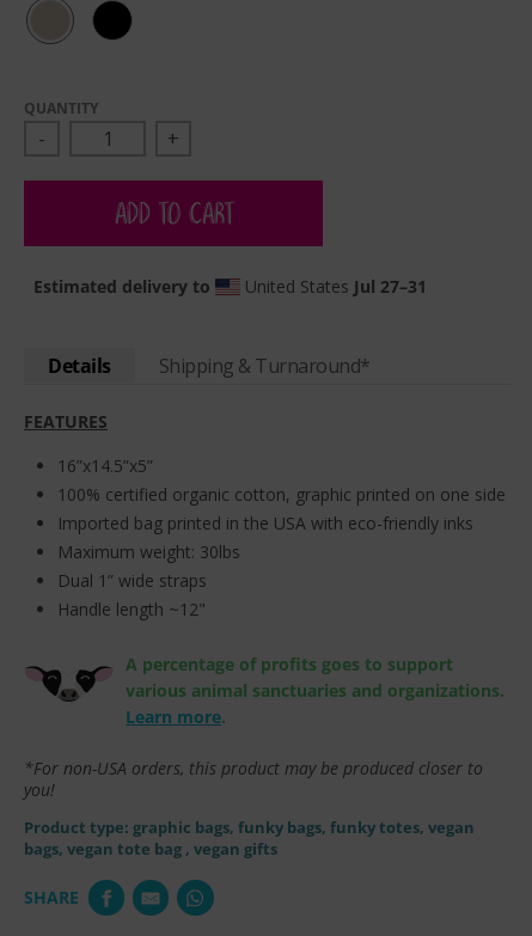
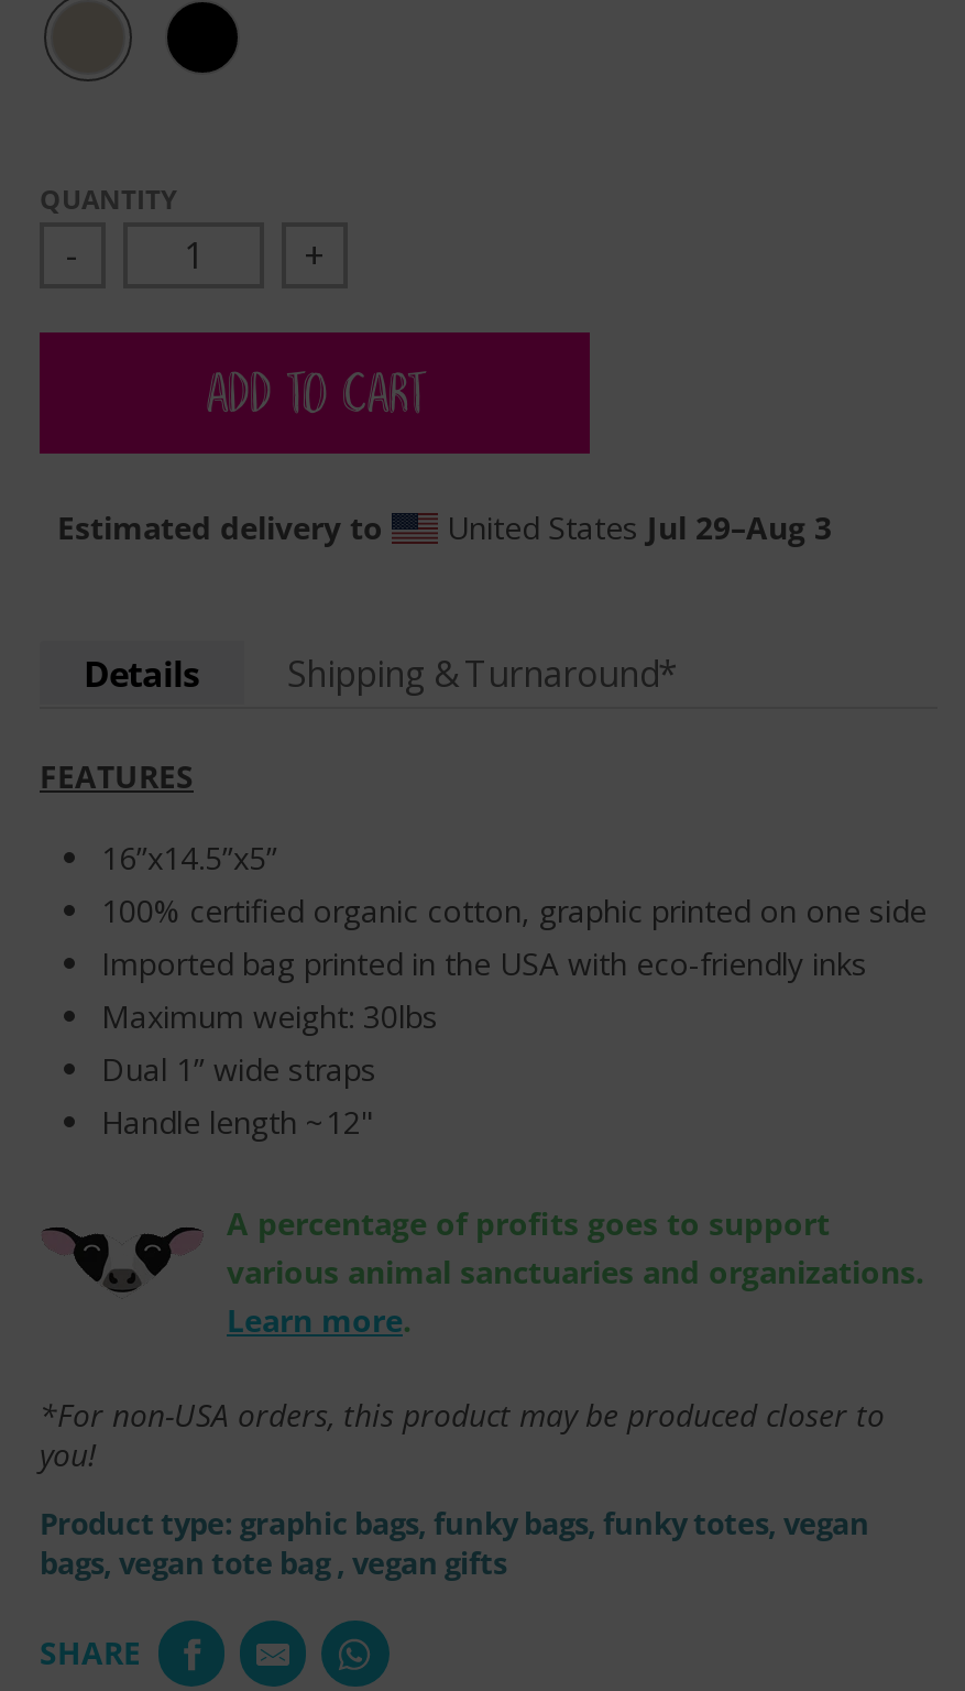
- United States Jul 27–31
+ United States Jul 29–Aug 3
